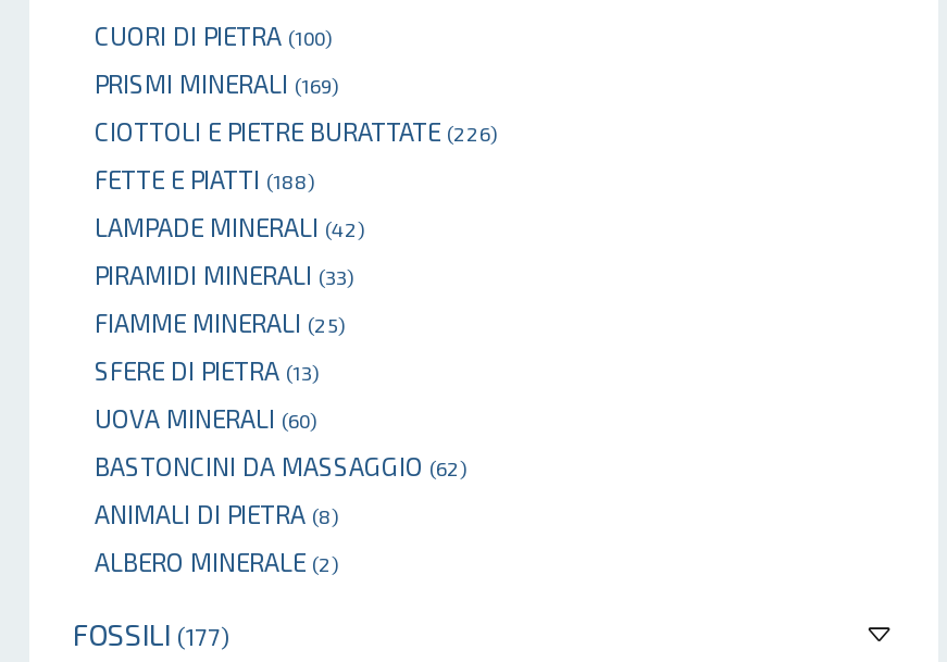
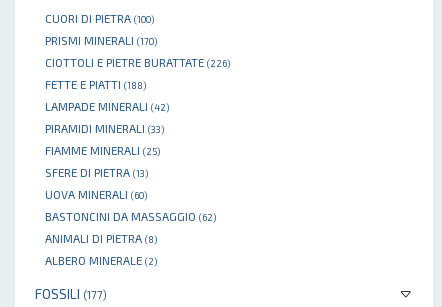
- PRISMI MINERALI (169)
+ PRISMI MINERALI (170)
